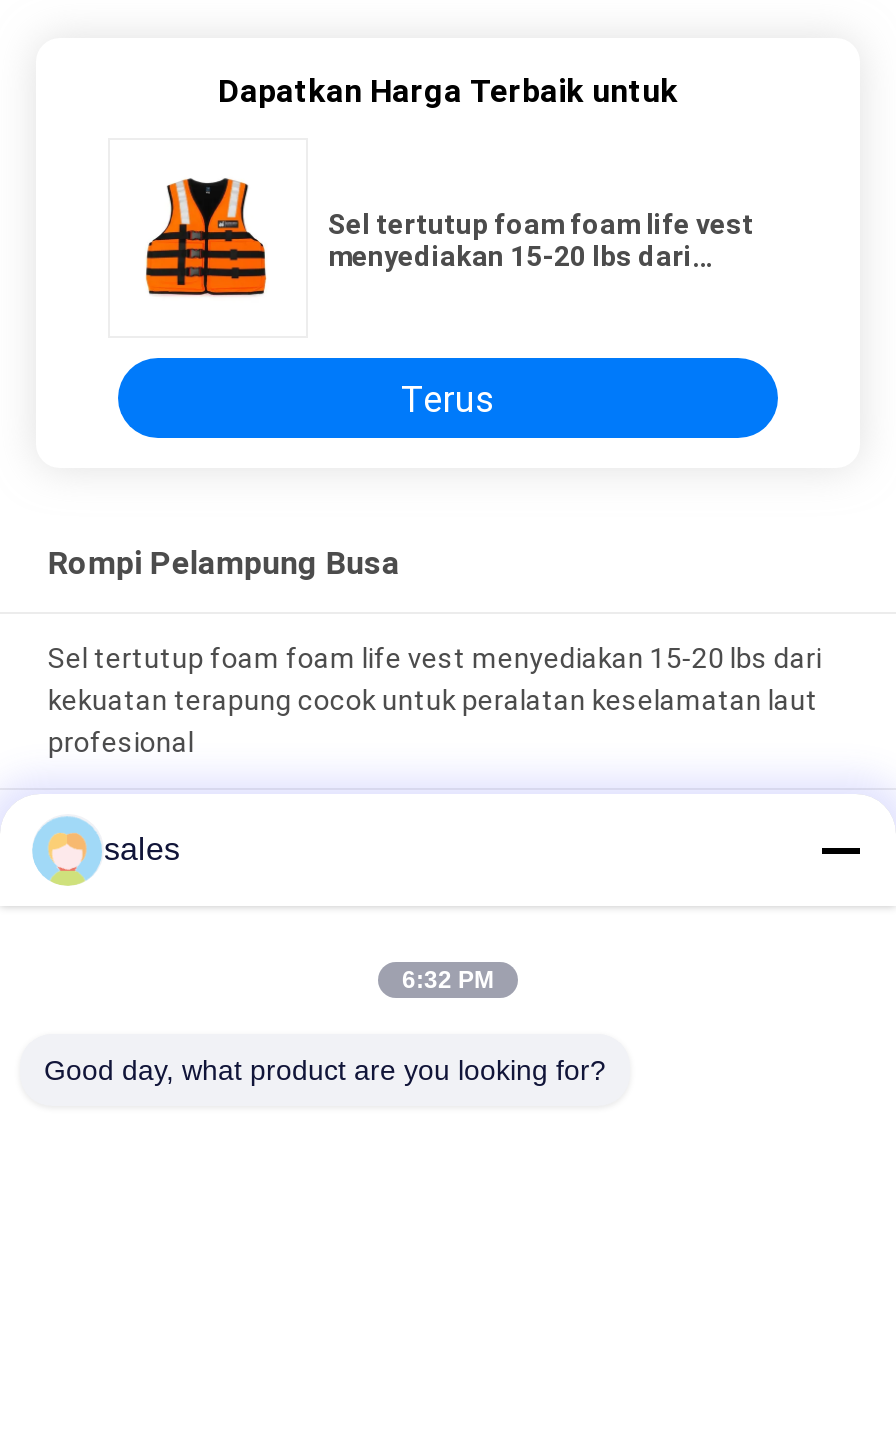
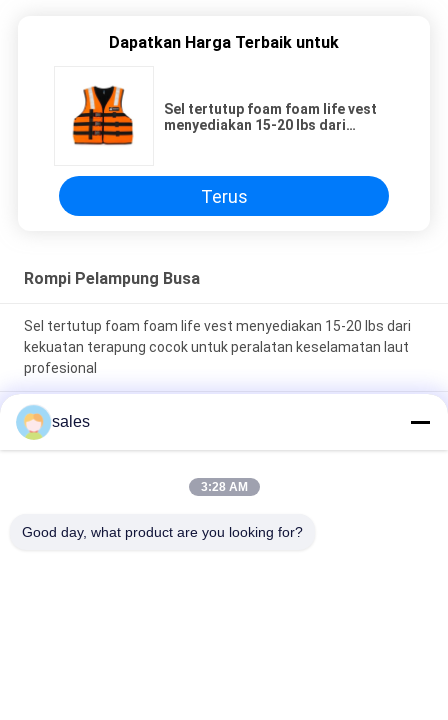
- 6:32 PM
+ 3:28 AM
